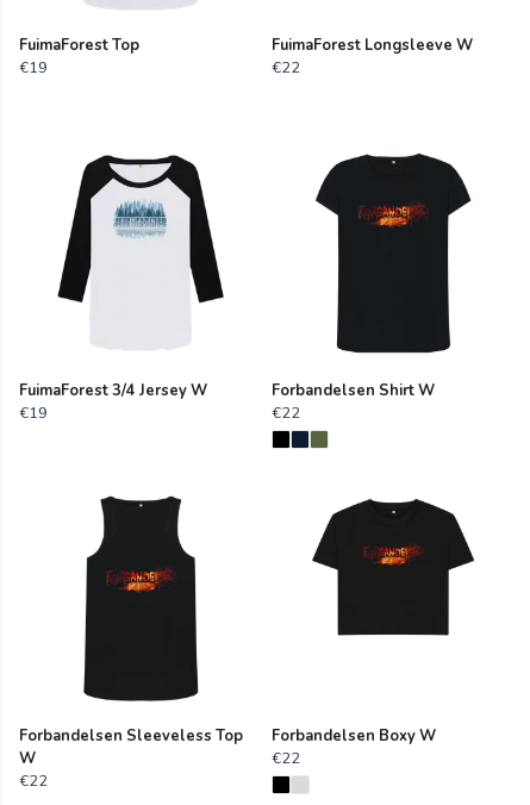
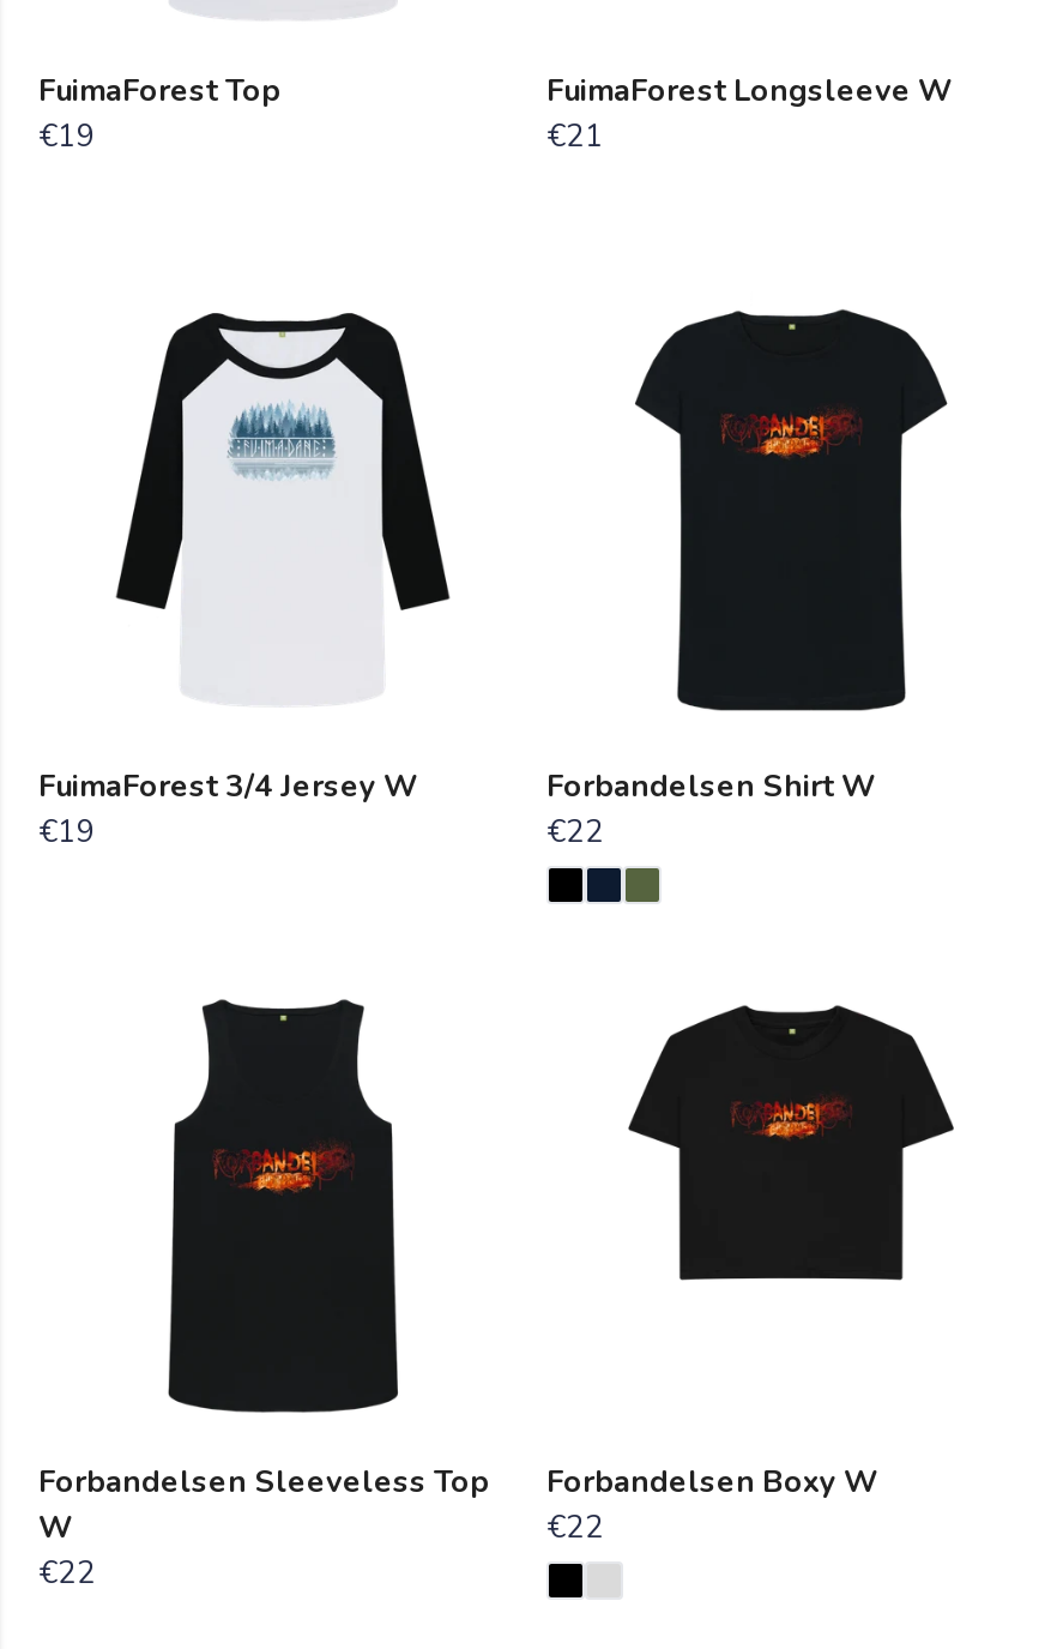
- €22
+ €21
